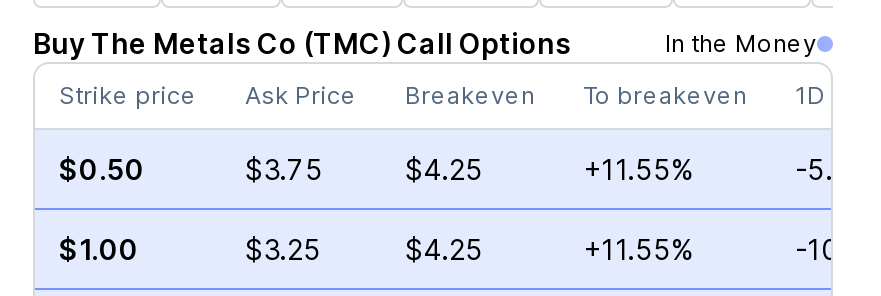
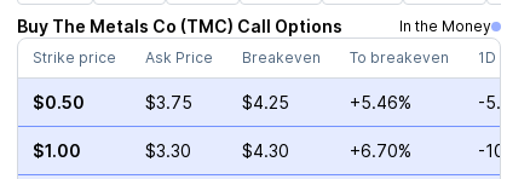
- +11.55%
+ +5.46%

- $3.25
+ $3.30

- $4.25
+ $4.30

- +11.55%
+ +6.70%
